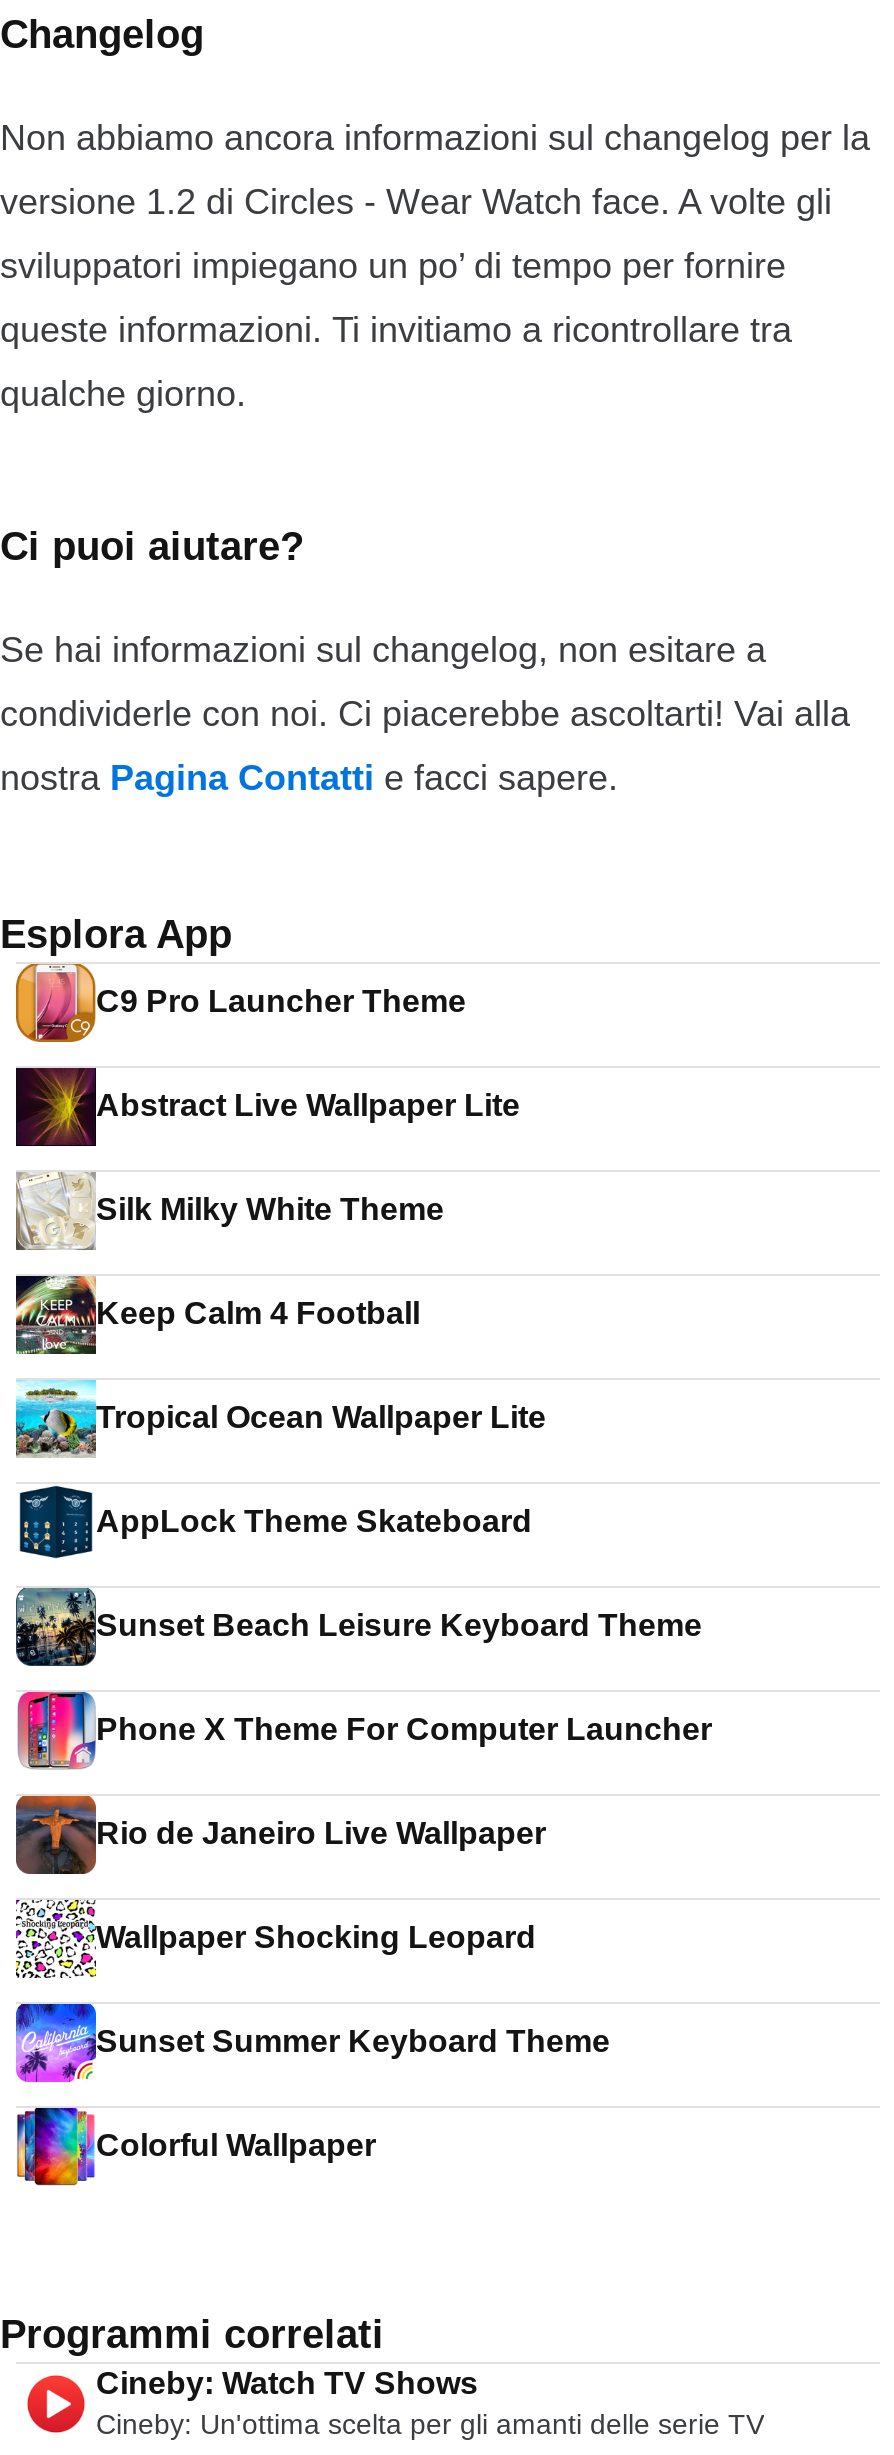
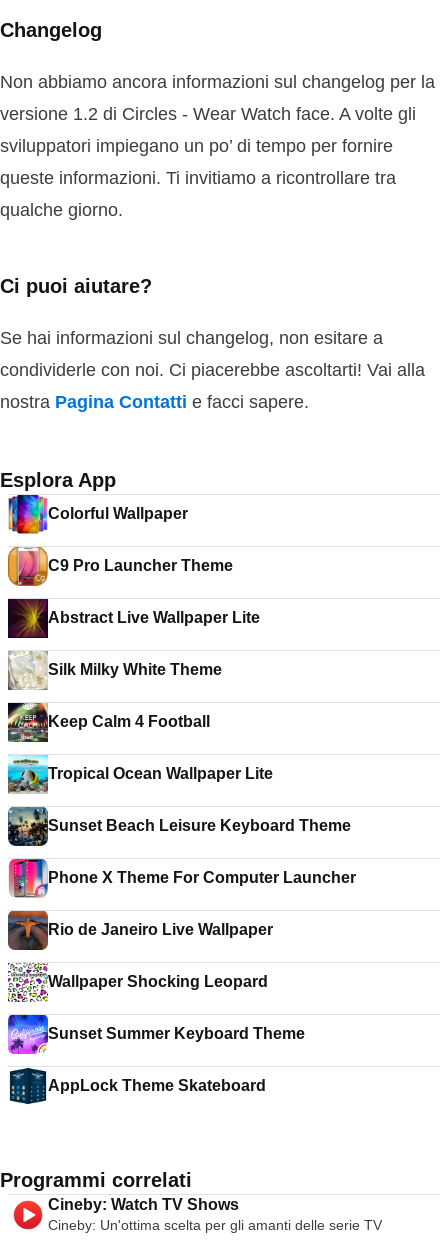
moved down: [image] | C9 Pro Launcher Theme | Abstract Live Wallpaper Lite | Silk Milky White Theme | Keep Calm 4 Football | Tropical Ocean Wallpaper Lite

moved down: [image] | AppLock Theme Skateboard

moved up: [image] | Colorful Wallpaper
